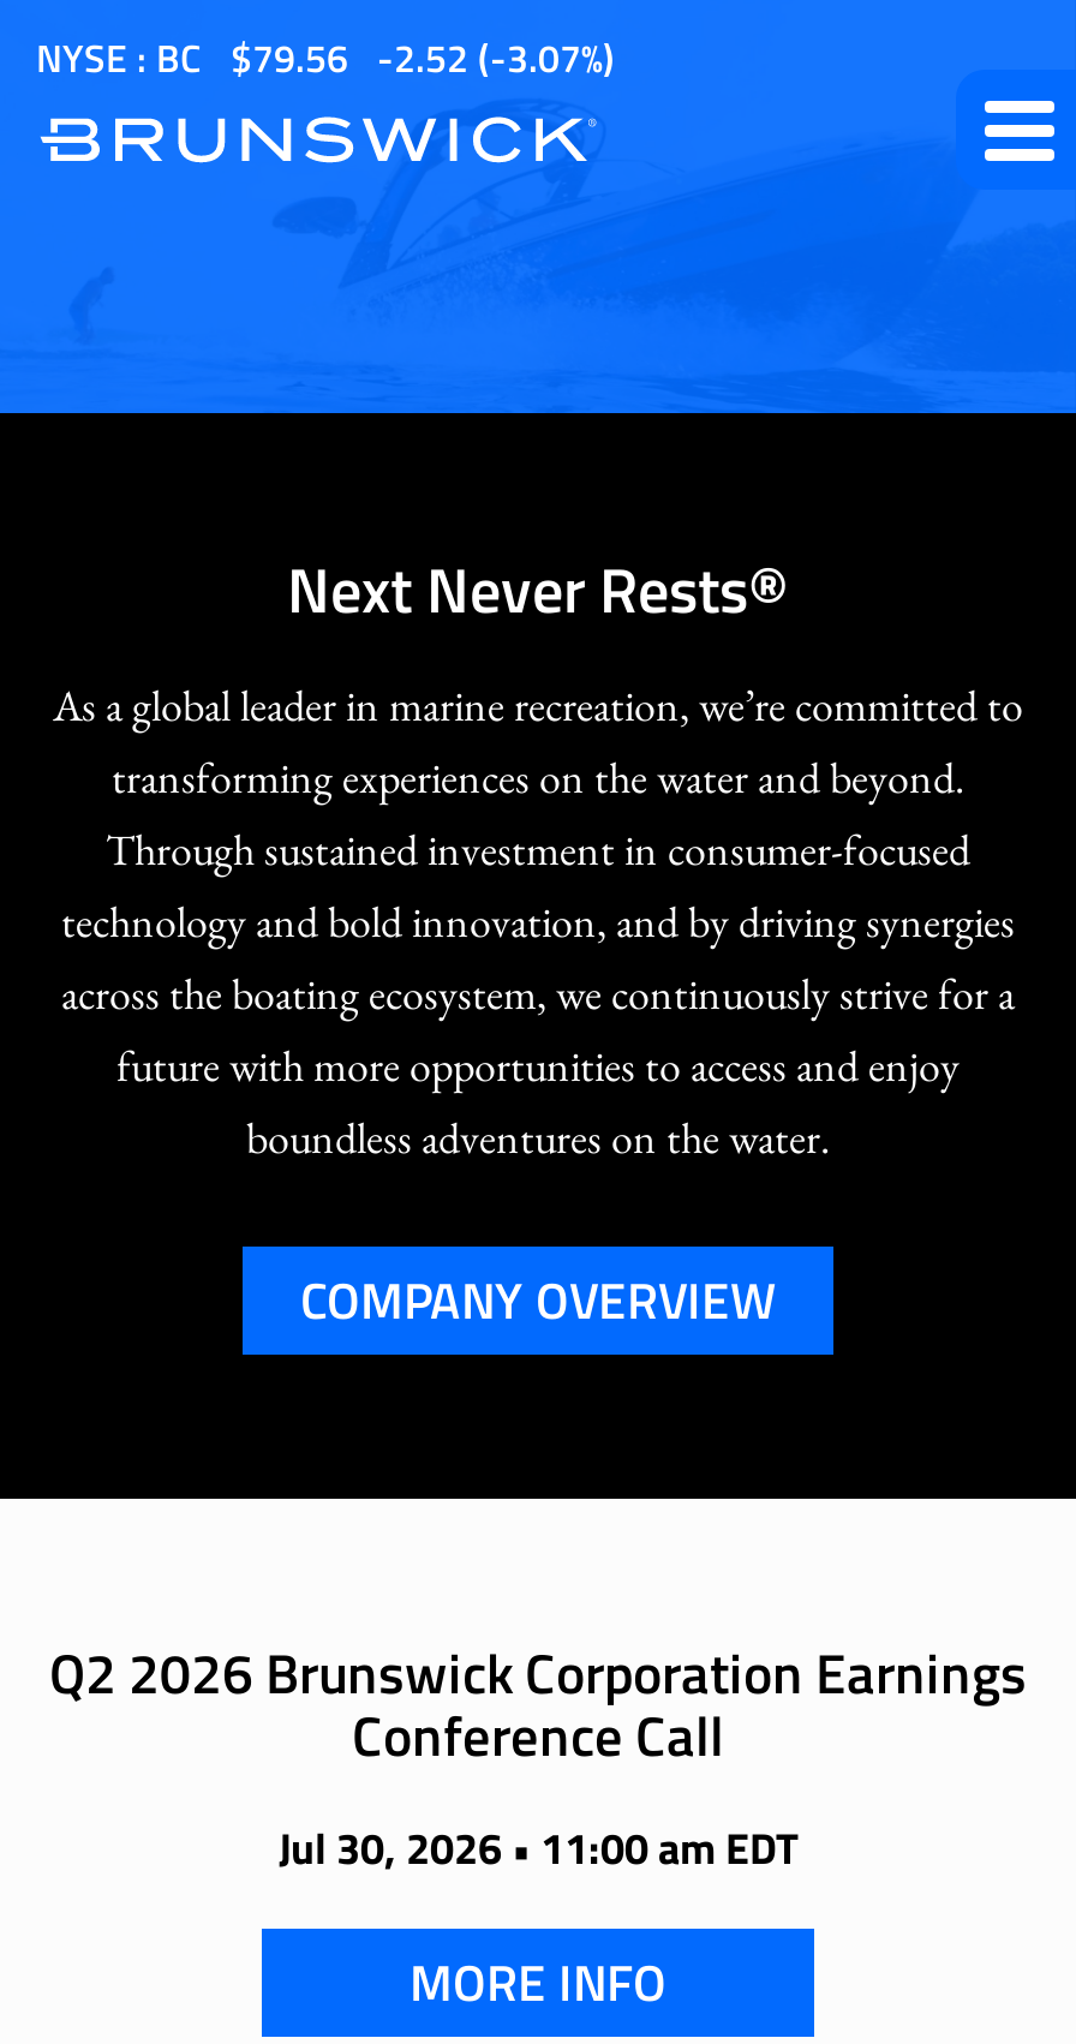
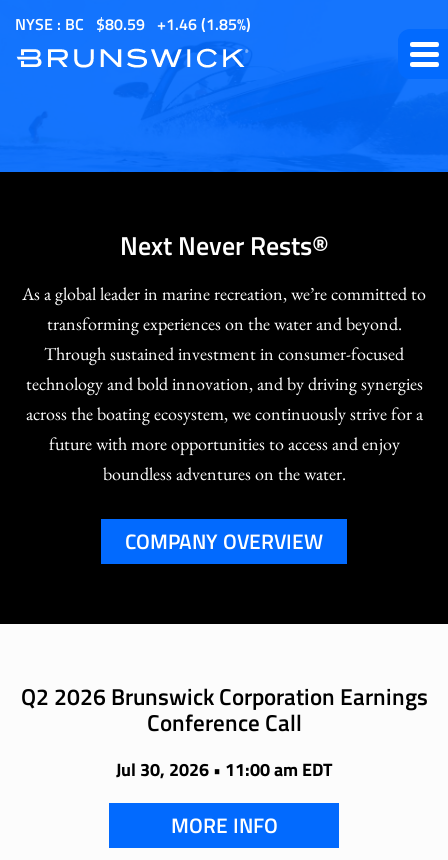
- NYSE : BC $79.56 -2.52 (-3.07%)
+ NYSE : BC $80.59
+ 1.46 (1.85%)
